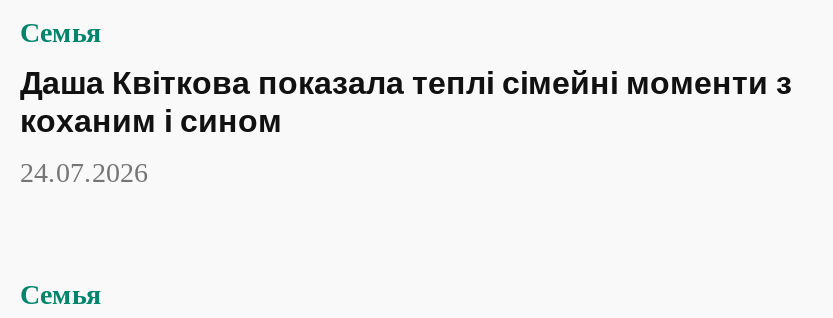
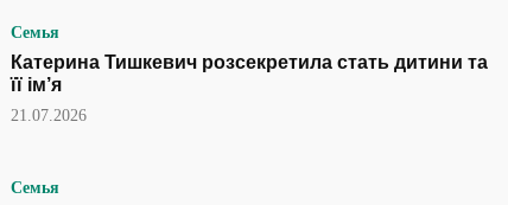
- Даша Квіткова показала теплі сімейні моменти з
- коханим і сином
+ Катерина Тишкевич розсекретила стать дитини та
+ її ім’я

- 24.07.2026
+ 21.07.2026
